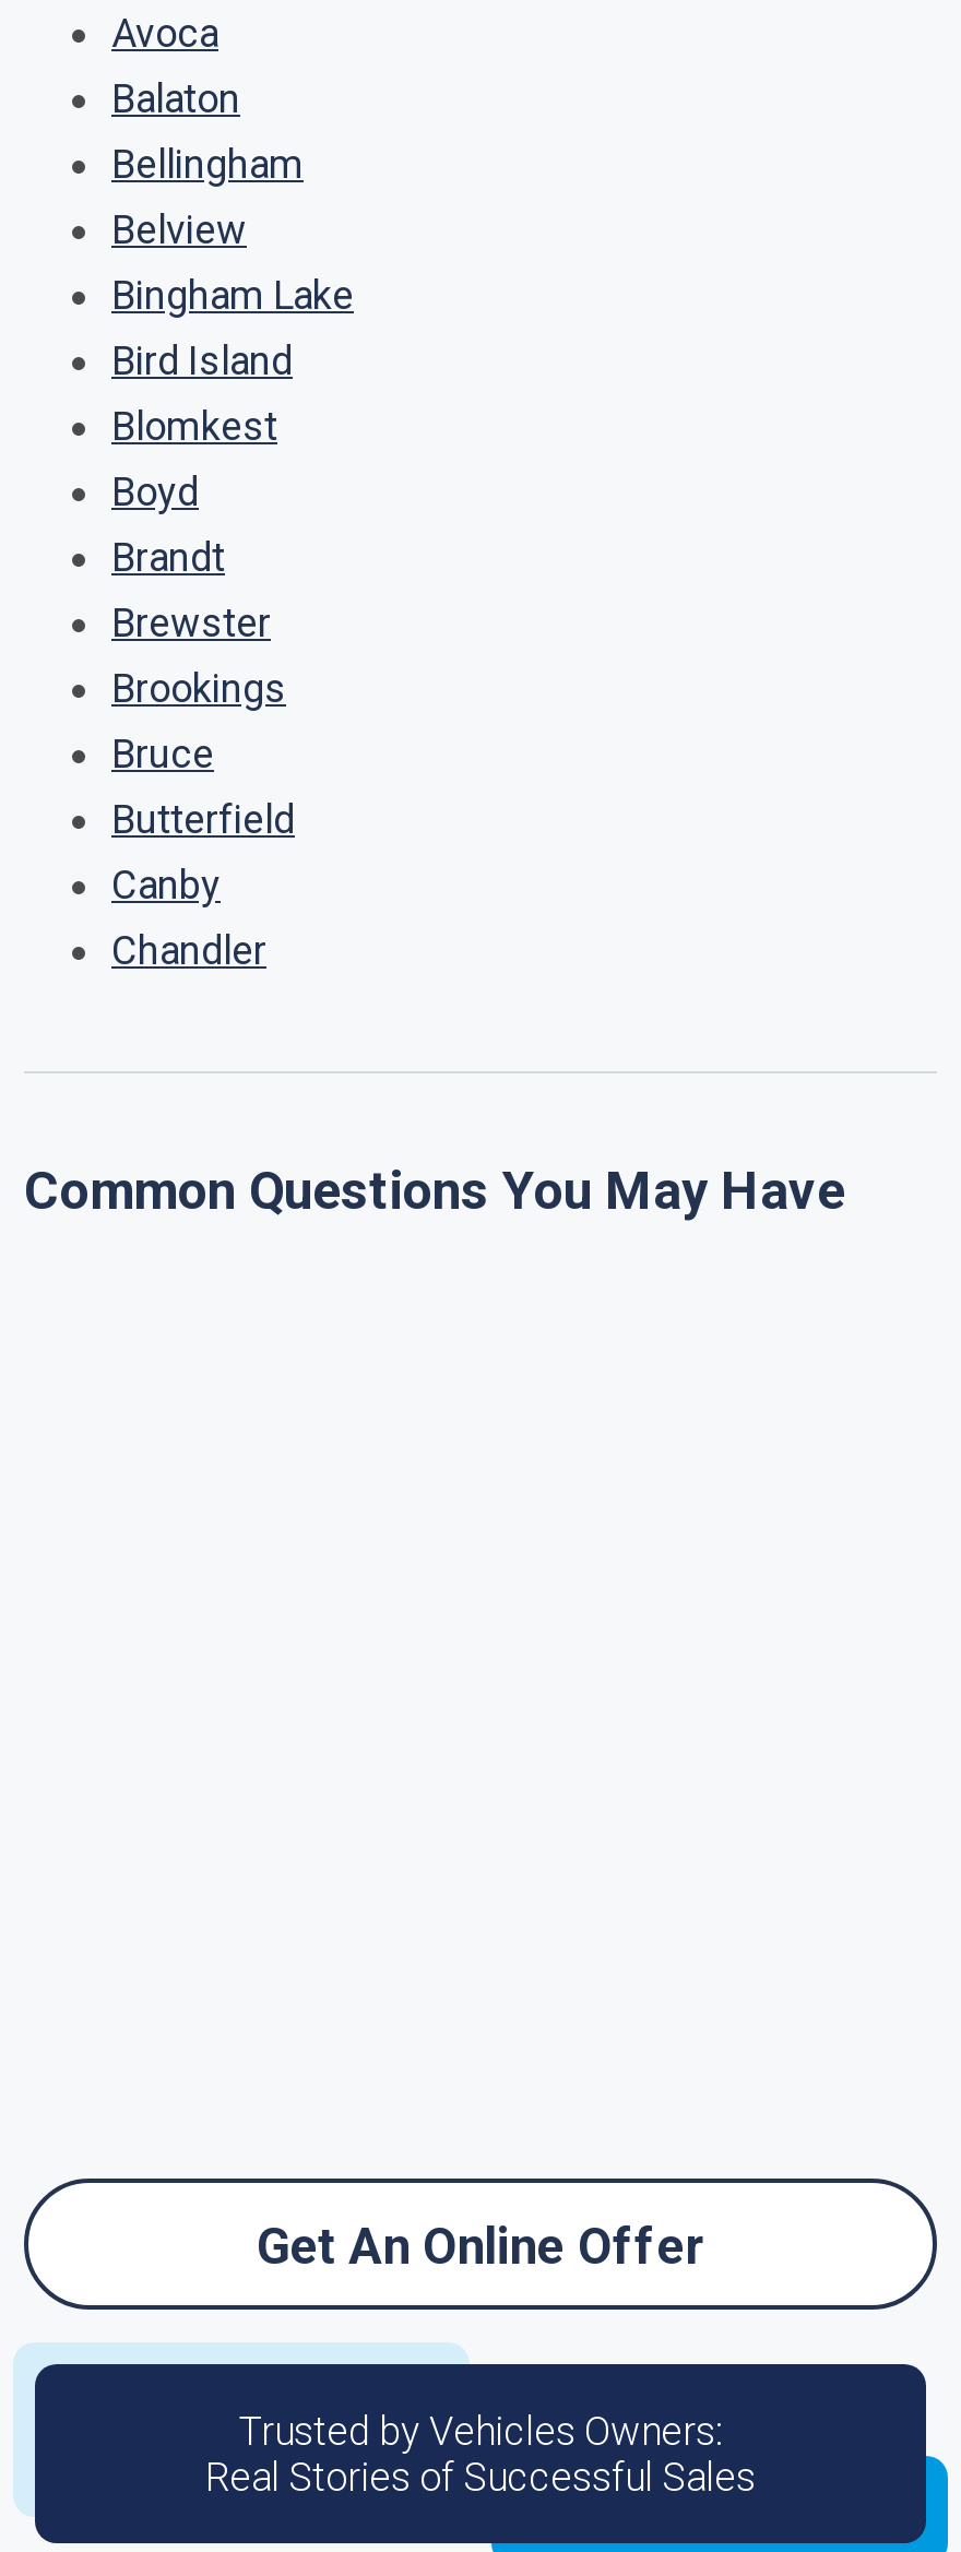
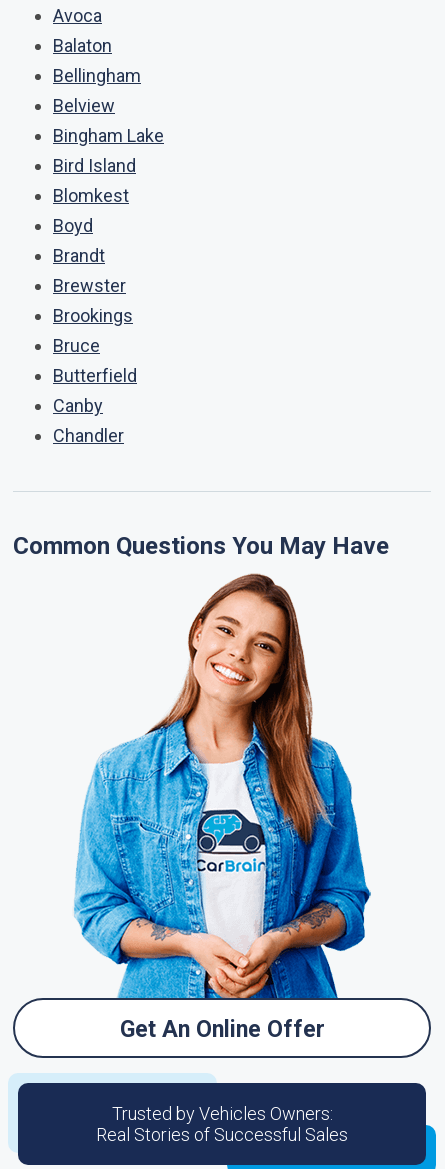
+ [image]
